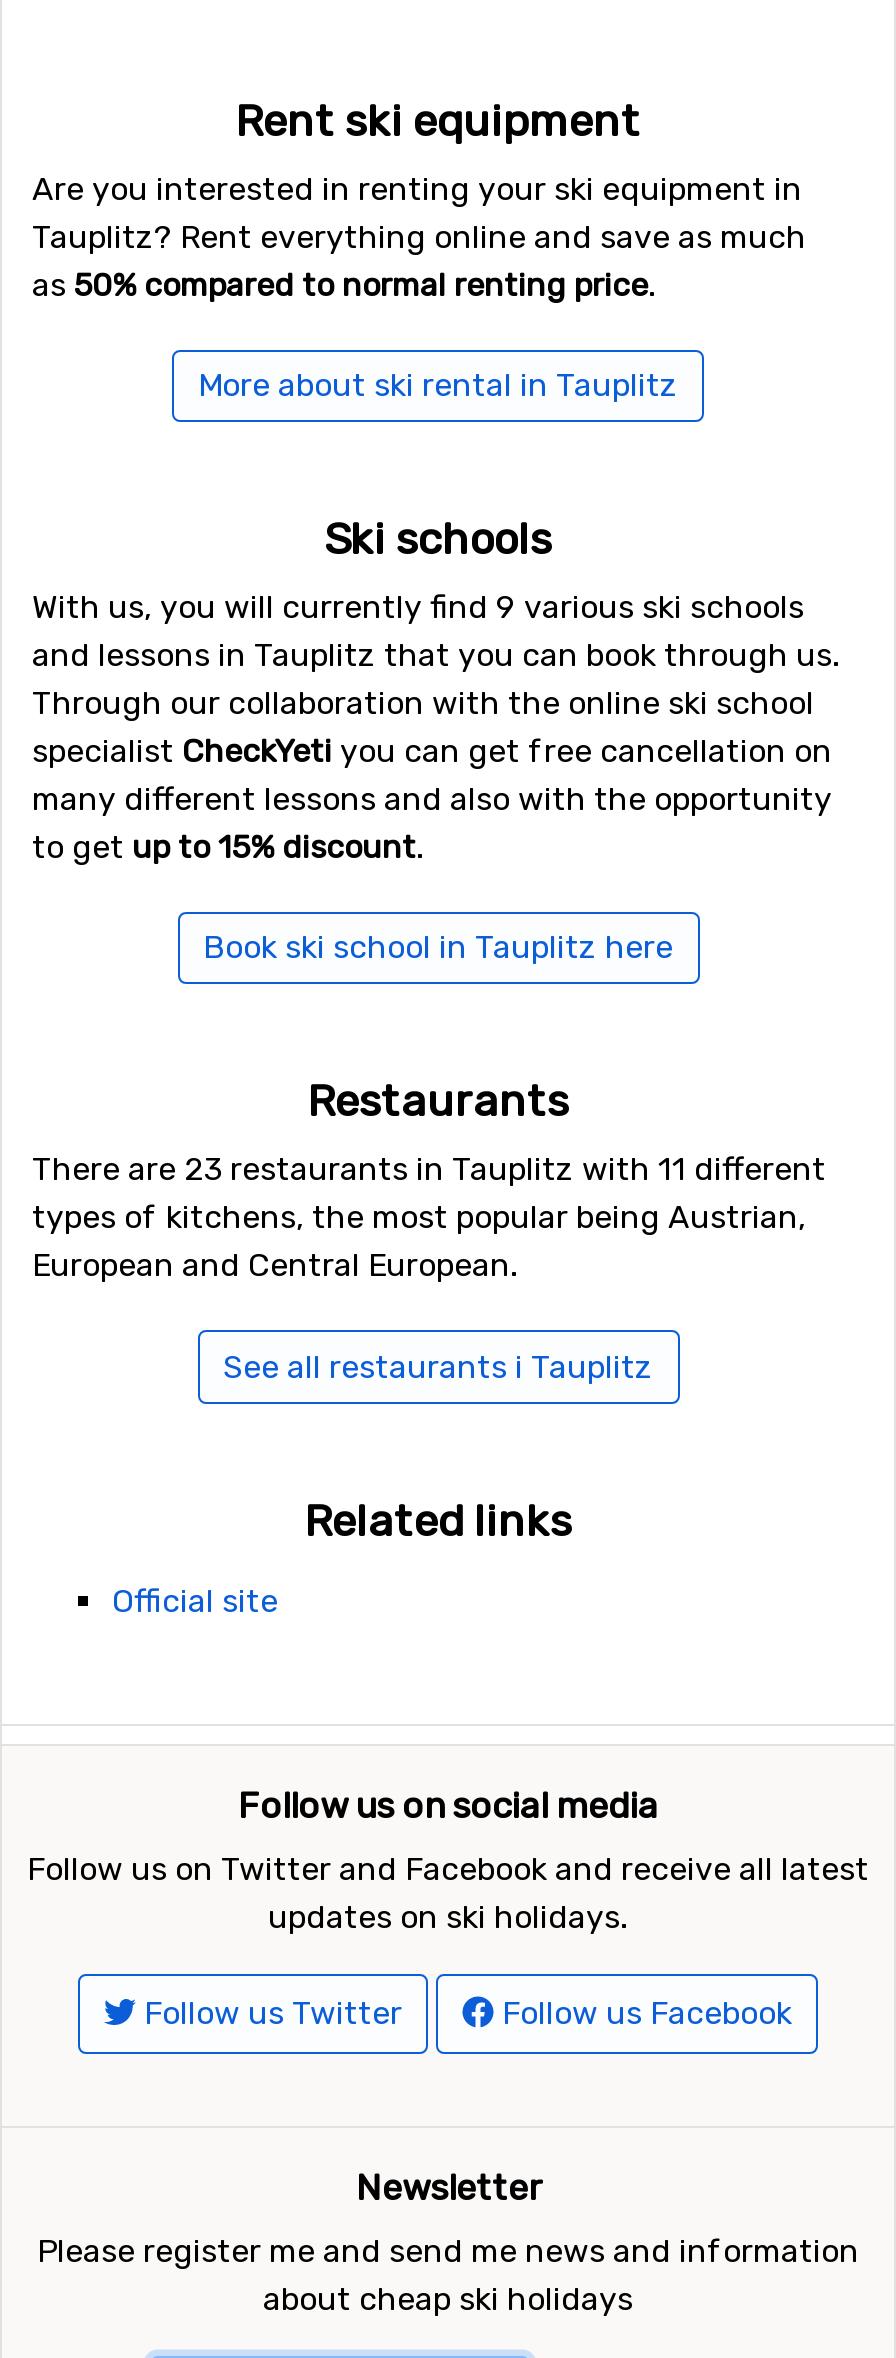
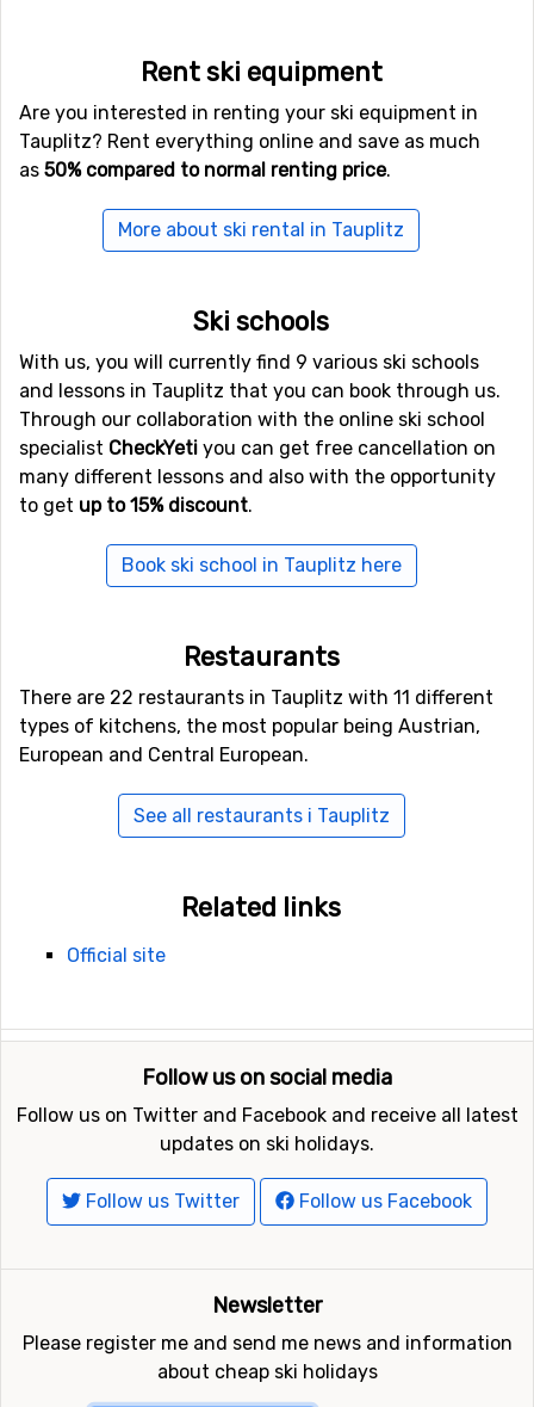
- There are 23 restaurants in Tauplitz with 11 different
+ There are 22 restaurants in Tauplitz with 11 different
